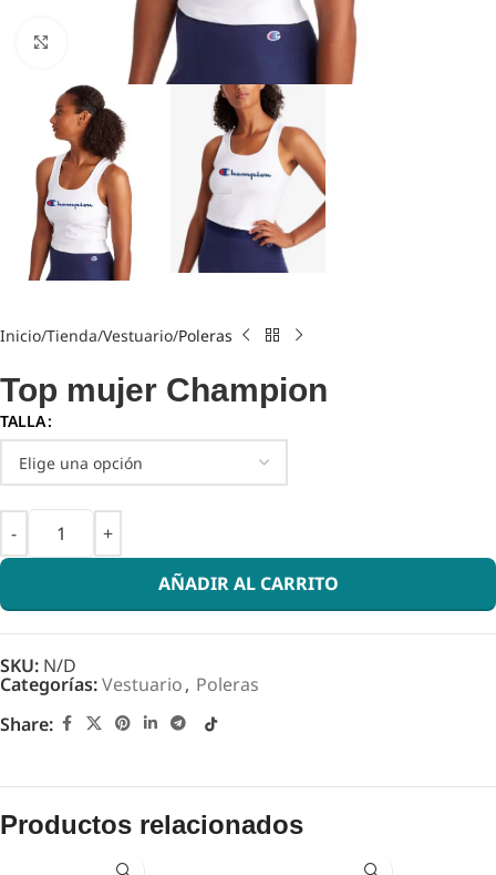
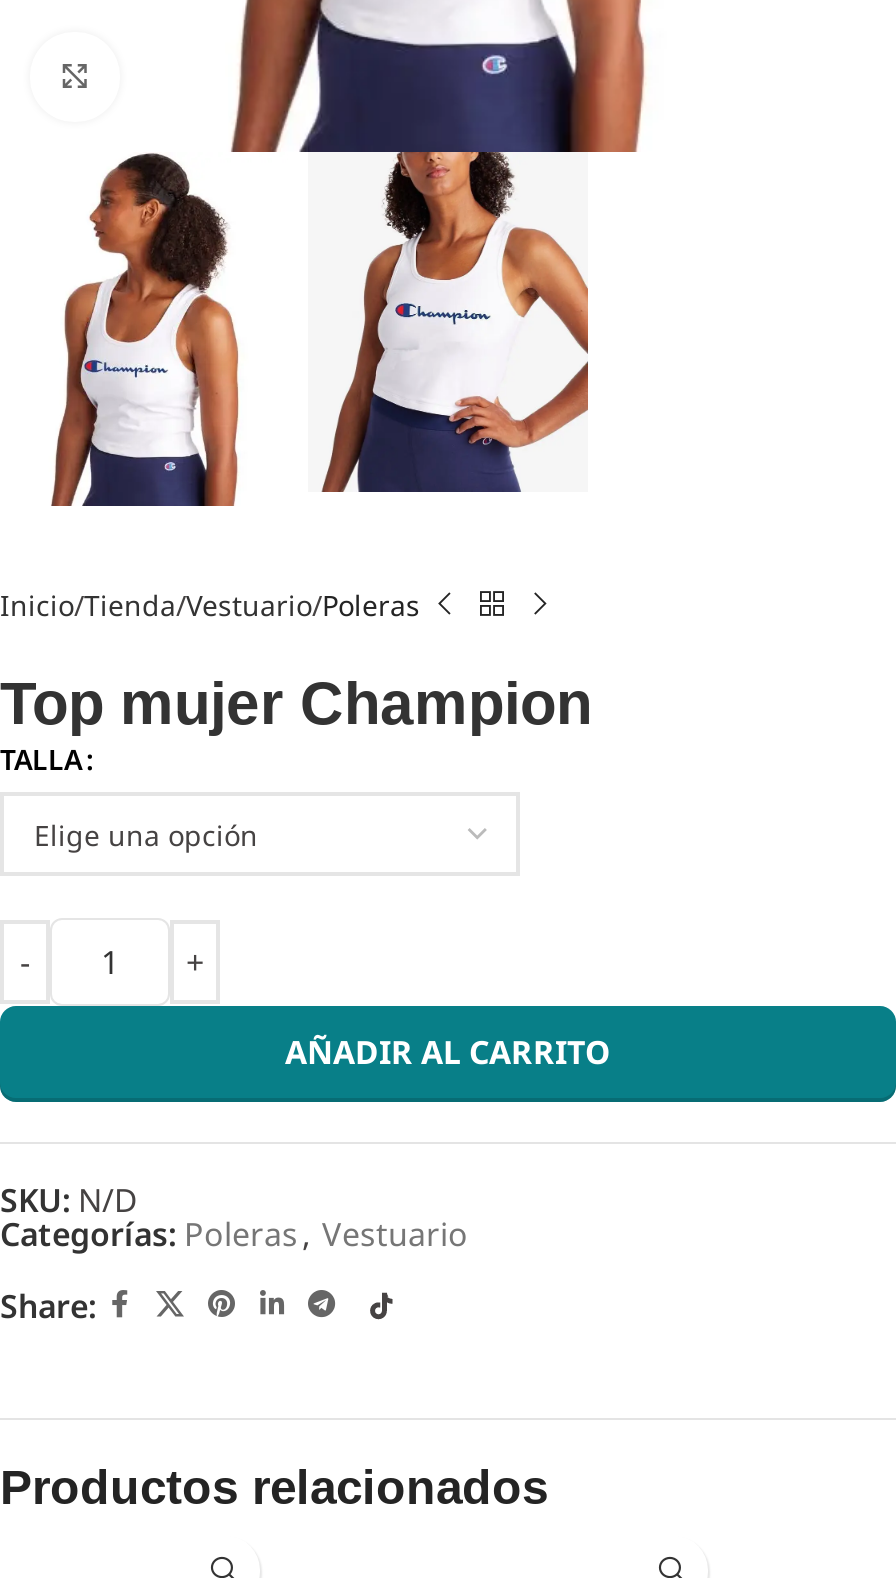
- Categorías: Vestuario , Poleras
+ Categorías: Poleras , Vestuario
